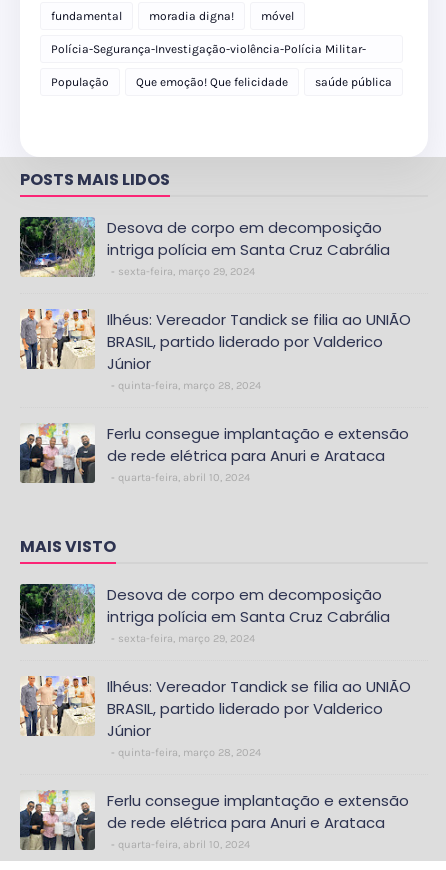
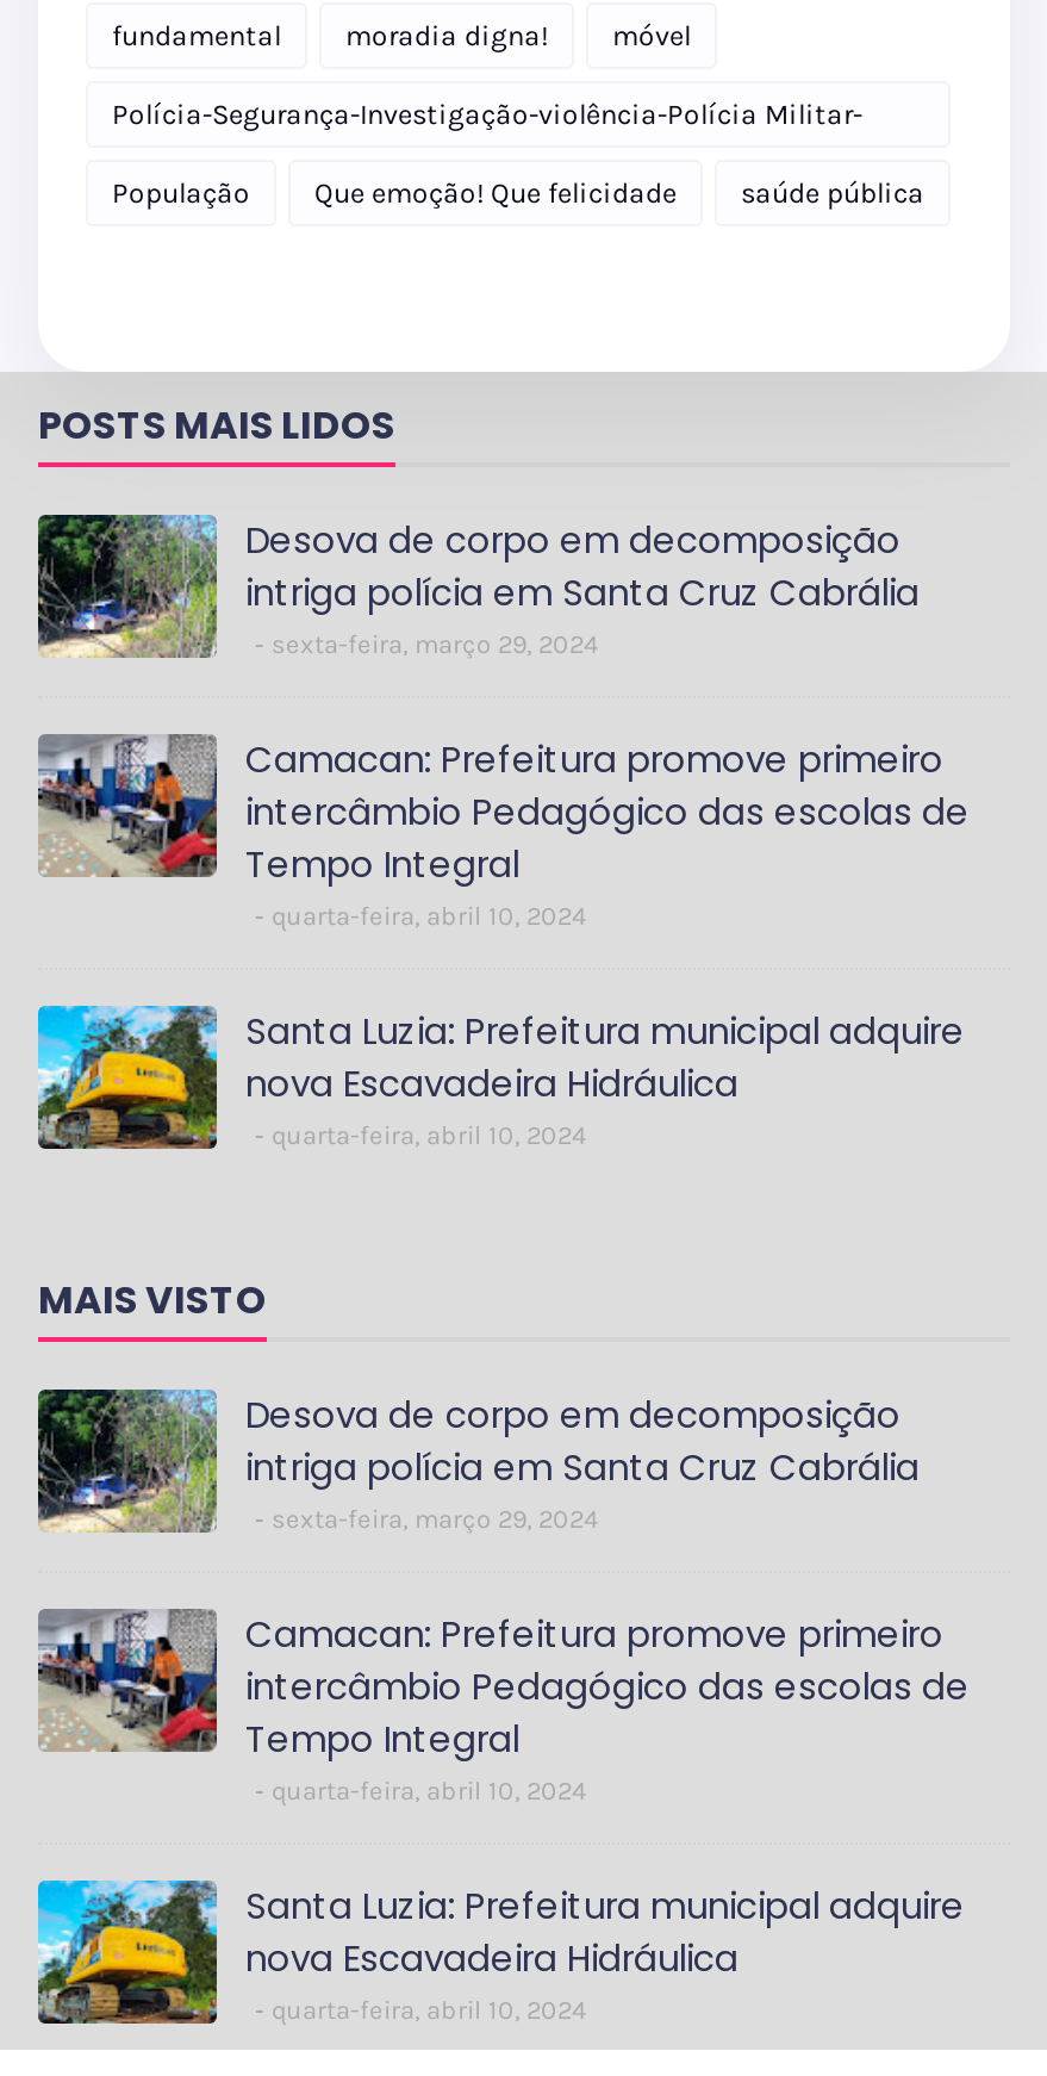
- [image]
- Ilhéus: Vereador Tandick se filia ao UNIÃO
- BRASIL, partido liderado por Valderico
- Júnior
- quinta-feira, março 28, 2024
+ [image]
+ Camacan: Prefeitura promove primeiro
+ intercâmbio Pedagógico das escolas de
+ Tempo Integral
+ quarta-feira, abril 10, 2024

- [image]
- Ferlu consegue implantação e extensão
- de rede elétrica para Anuri e Arataca
+ [image]
+ Santa Luzia: Prefeitura municipal adquire
+ nova Escavadeira Hidráulica

- [image]
- Ilhéus: Vereador Tandick se filia ao UNIÃO
- BRASIL, partido liderado por Valderico
- Júnior
- quinta-feira, março 28, 2024
+ [image]
+ Camacan: Prefeitura promove primeiro
+ intercâmbio Pedagógico das escolas de
+ Tempo Integral
+ quarta-feira, abril 10, 2024

- [image]
- Ferlu consegue implantação e extensão
- de rede elétrica para Anuri e Arataca
+ [image]
+ Santa Luzia: Prefeitura municipal adquire
+ nova Escavadeira Hidráulica
